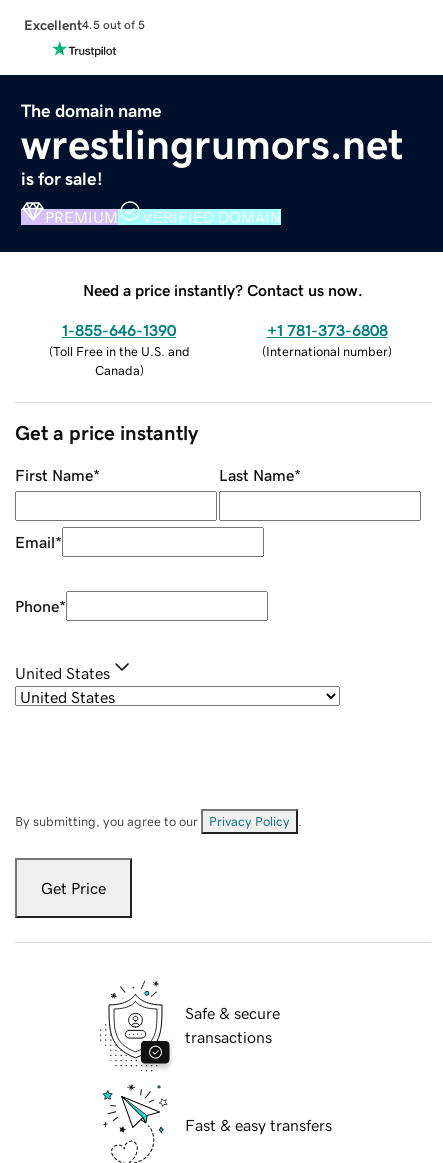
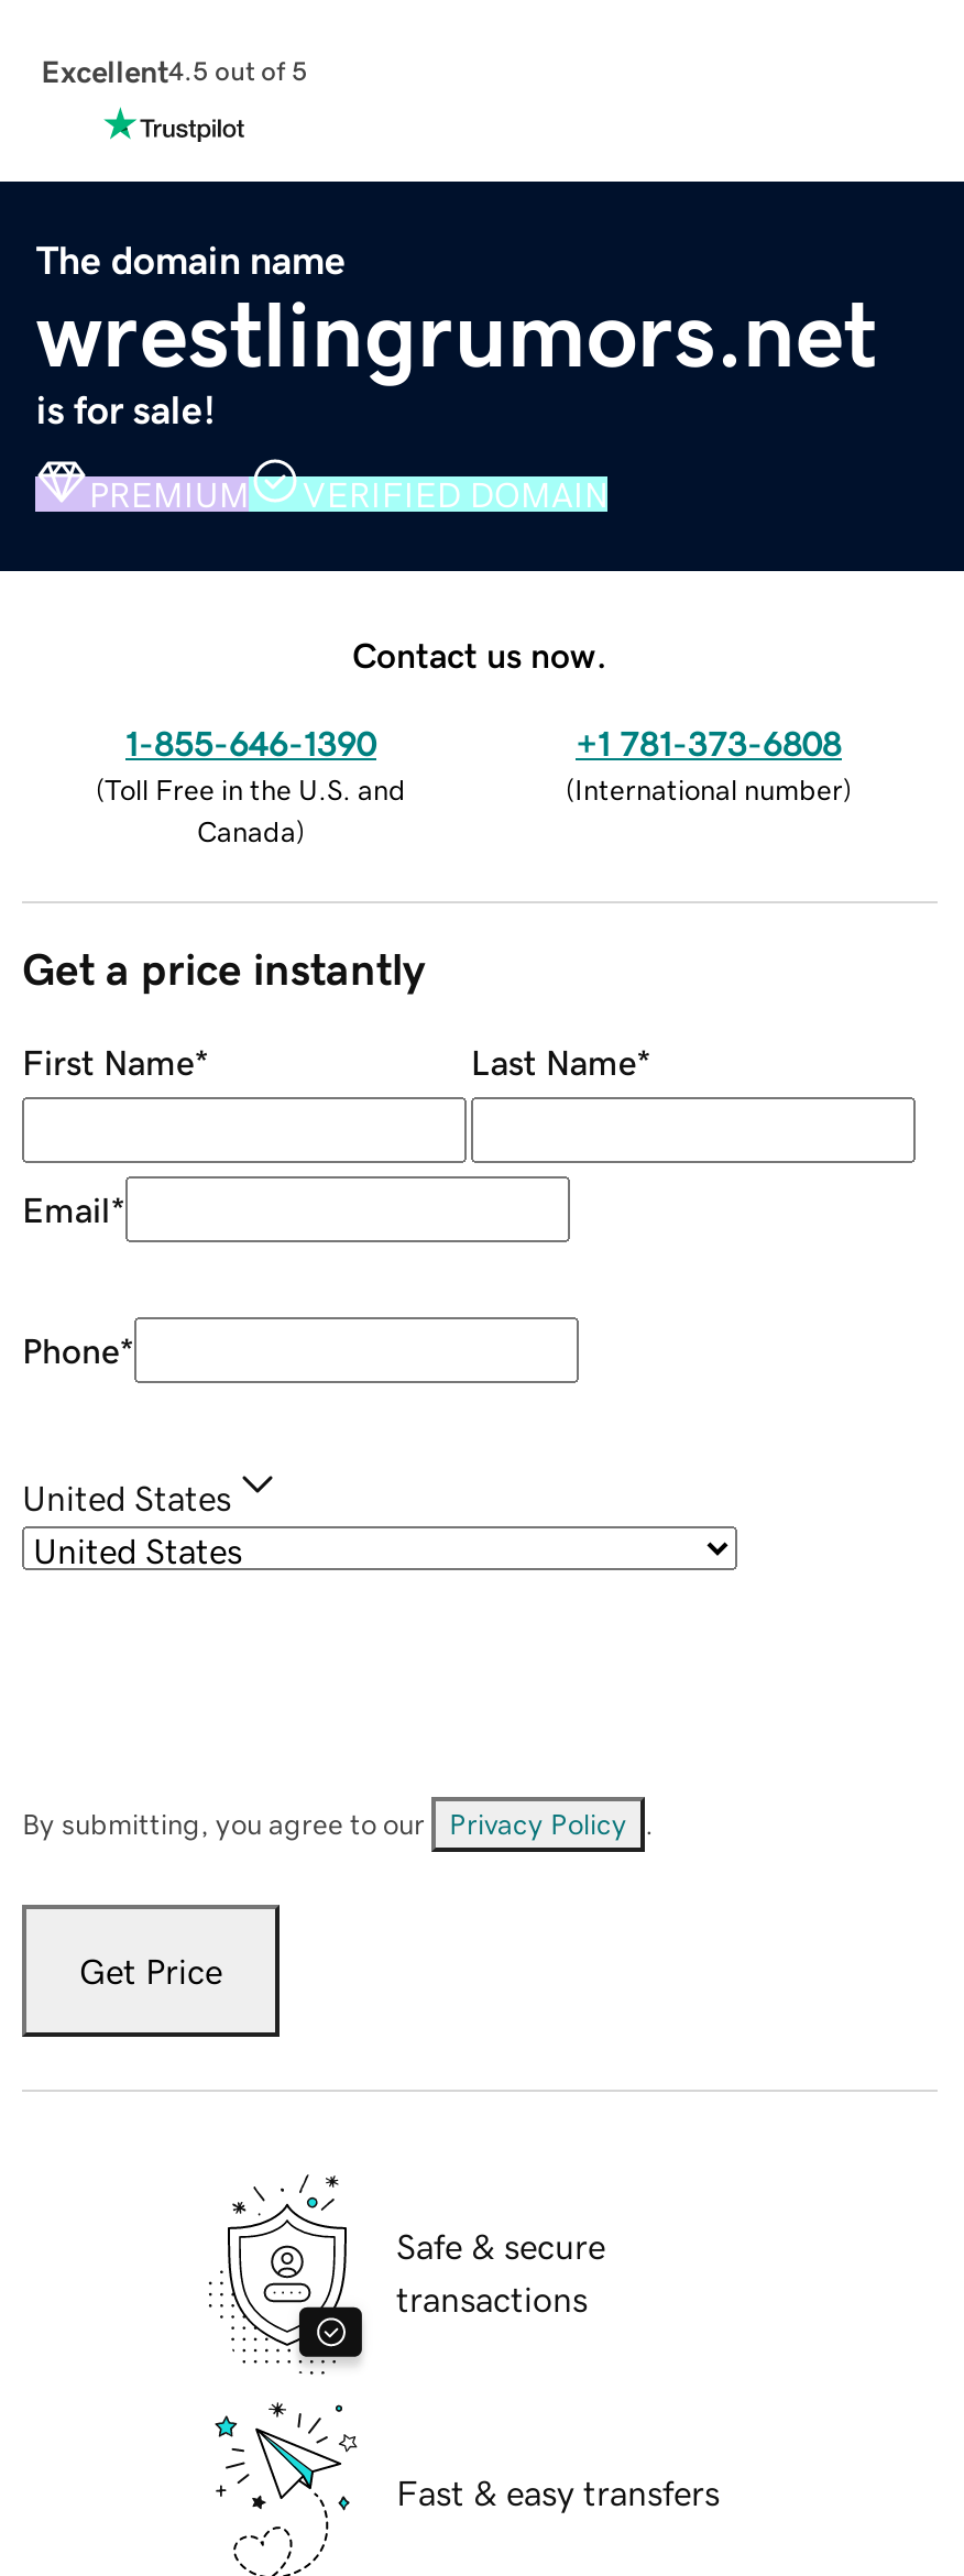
- Need a price instantly? Contact us now.
+ Contact us now.
